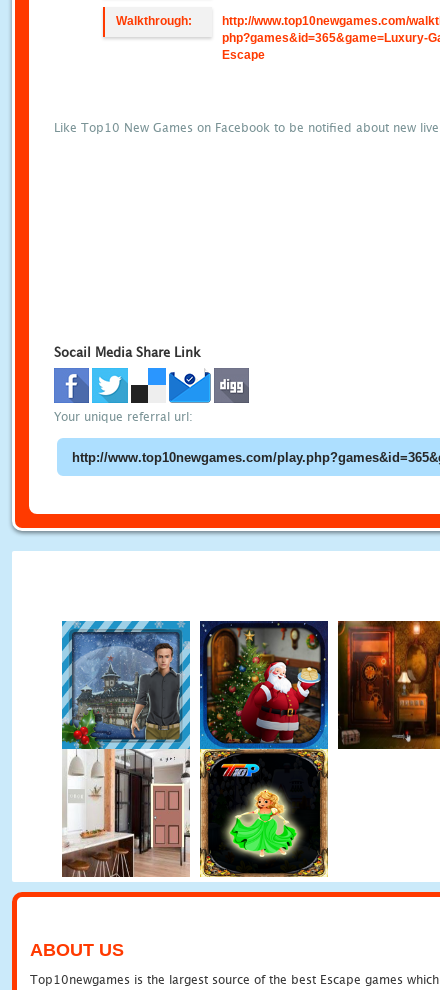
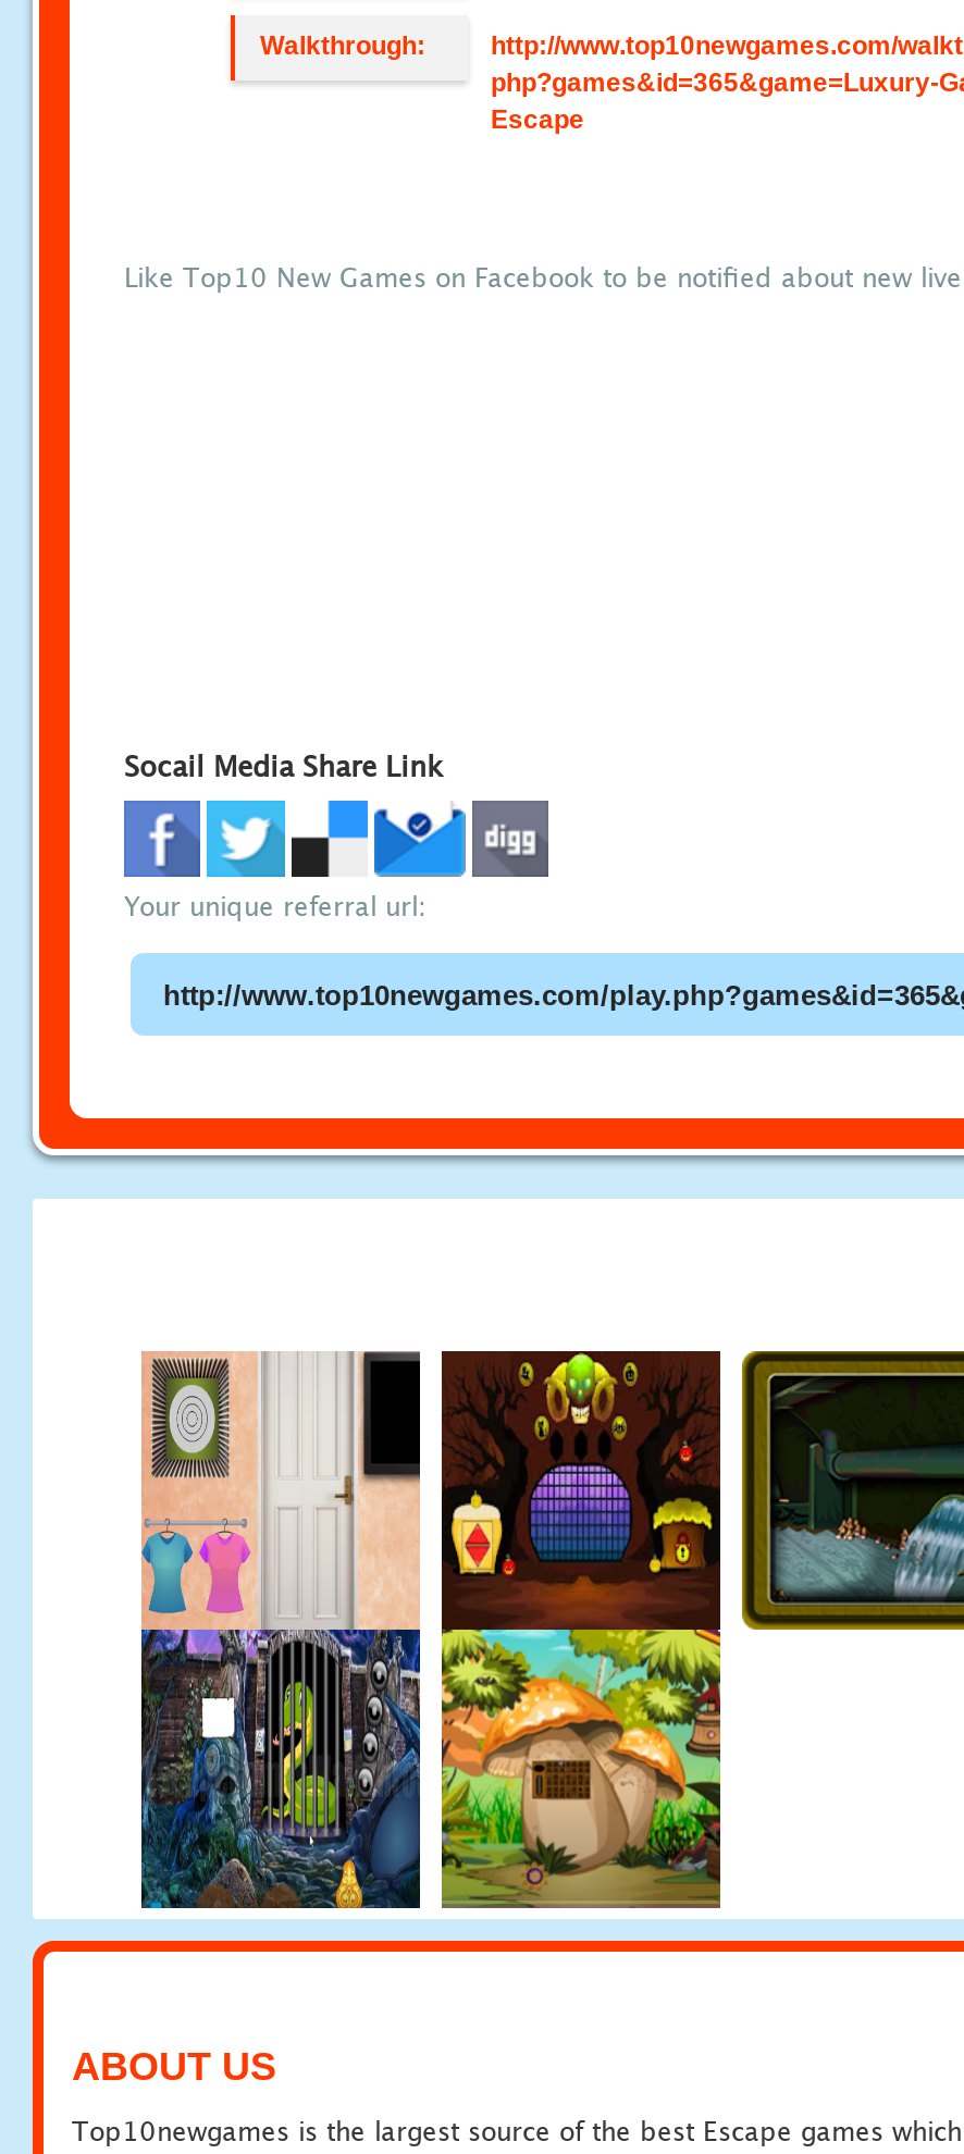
- [image]
+ [image]

- [image]
+ [image]

- [image]
+ [image]
